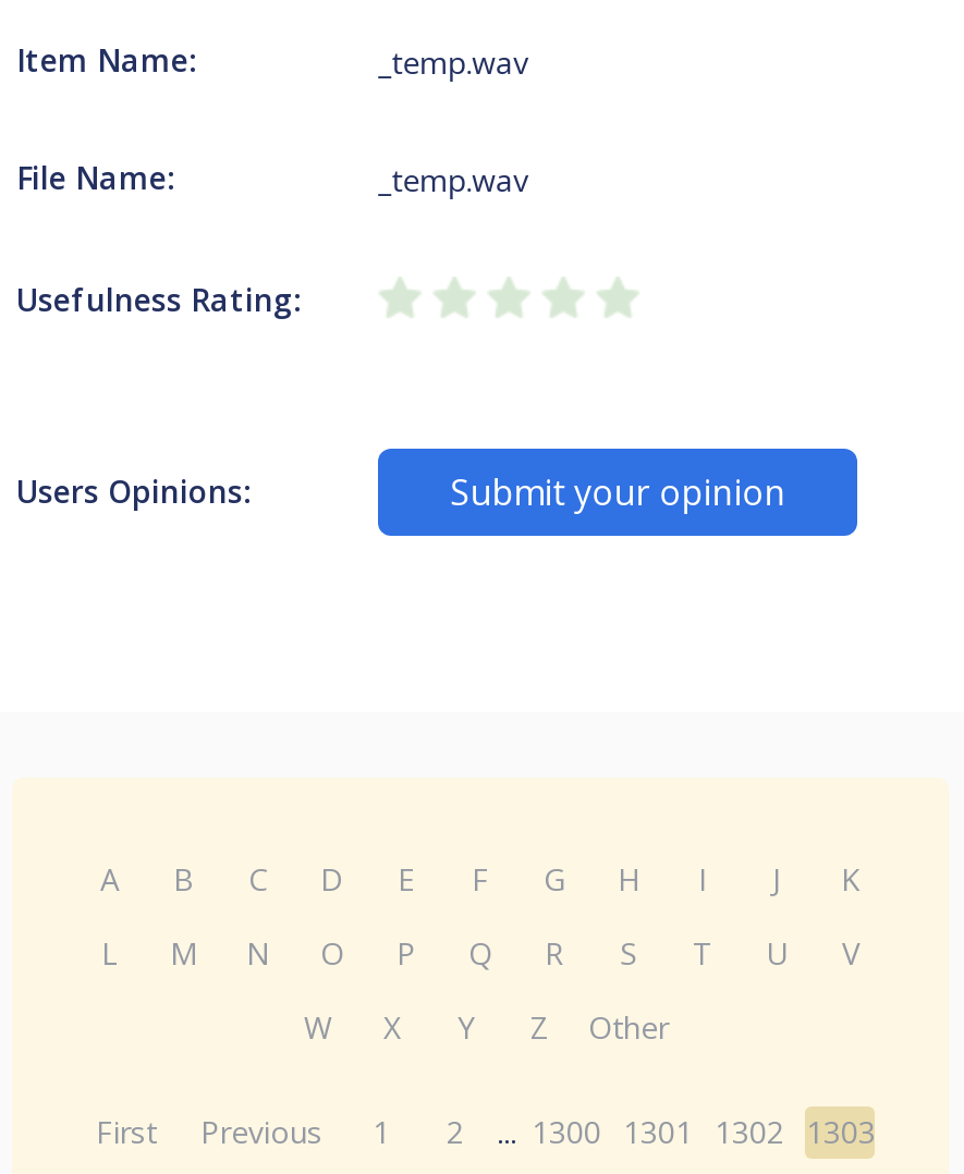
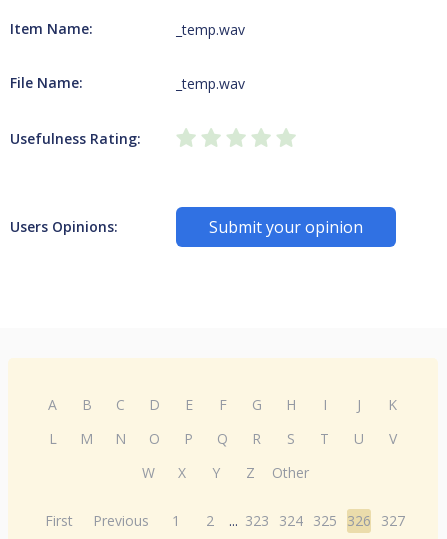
- First Previous 1 2 ... 1300 1301 1302 1303
+ First Previous 1 2 ... 323 324 325 326 327
